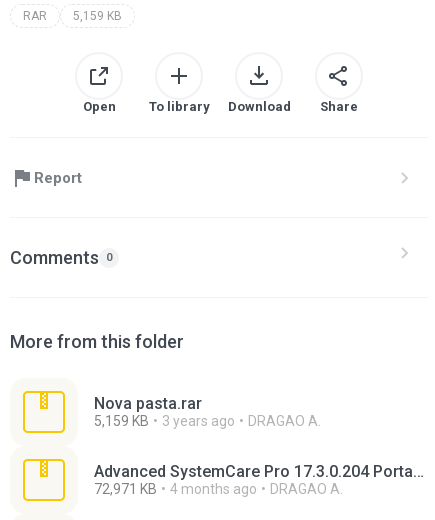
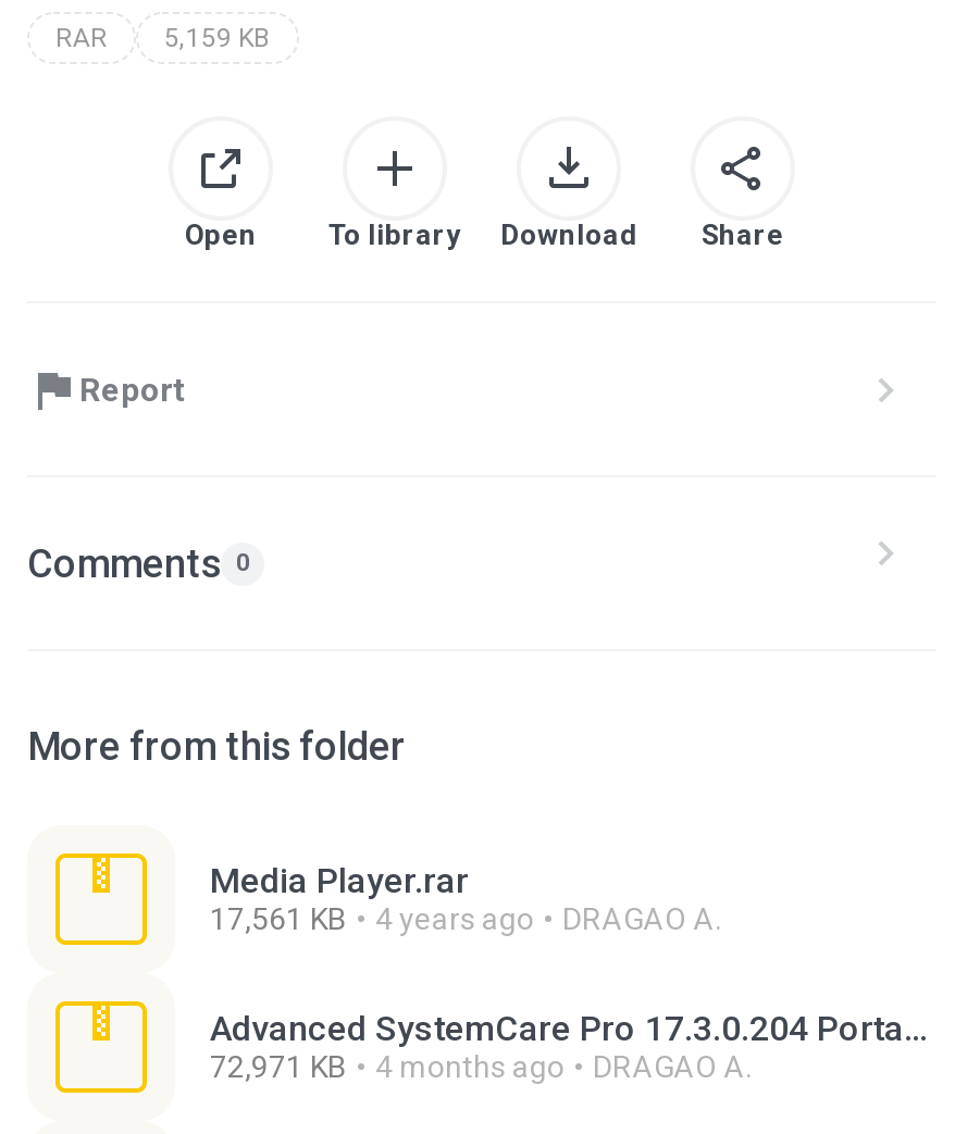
- Nova pasta.rar
- 5,159 KB
- 3 years ago
+ Media Player.rar
+ 17,561 KB
+ 4 years ago
